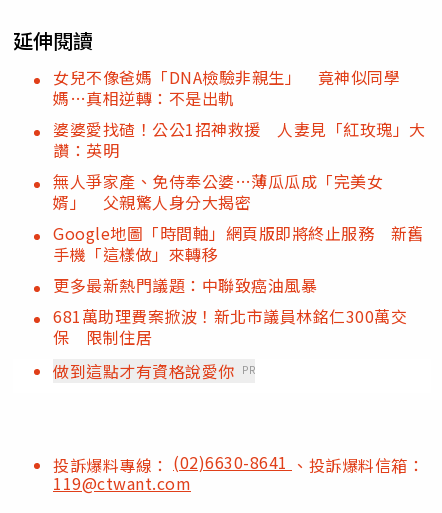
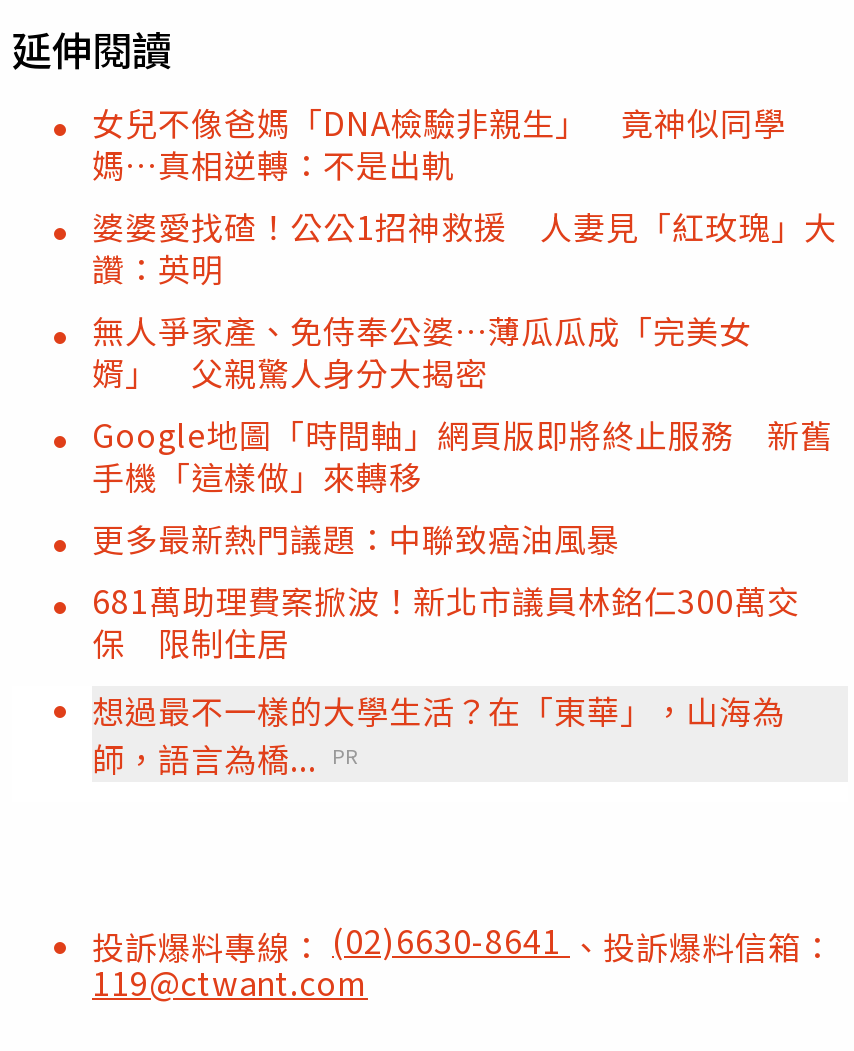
- 做到這點才有資格說愛你 PR
+ 想過最不一樣的大學生活？在「東華」，山海為
+ 師，語言為橋... PR
